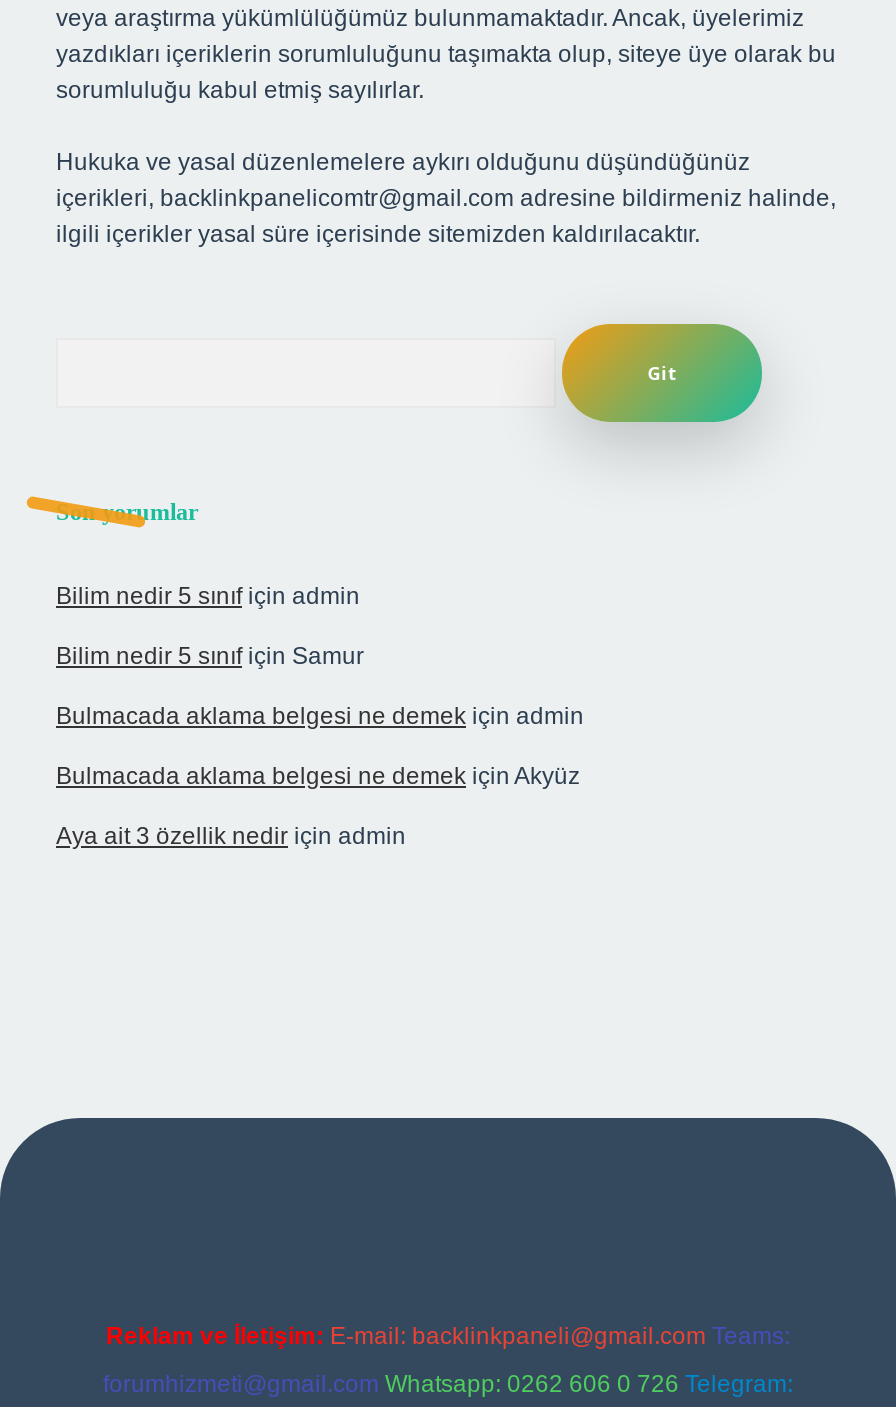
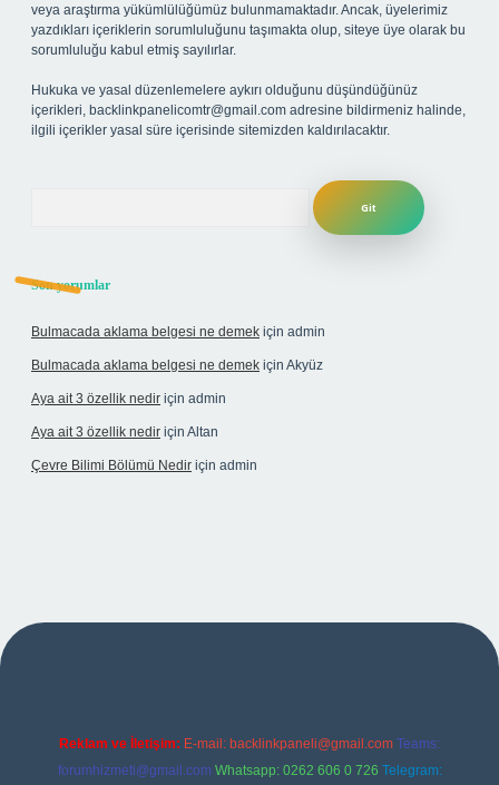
- Bilim nedir 5 sınıf için admin
- Bilim nedir 5 sınıf için Samur

moved up: Bulmacada aklama belgesi ne demek için admin | Bulmacada aklama belgesi ne demek için Akyüz | Aya ait 3 özellik nedir için admin

+ Aya ait 3 özellik nedir için Altan
+ Çevre Bilimi Bölümü Nedir için admin
